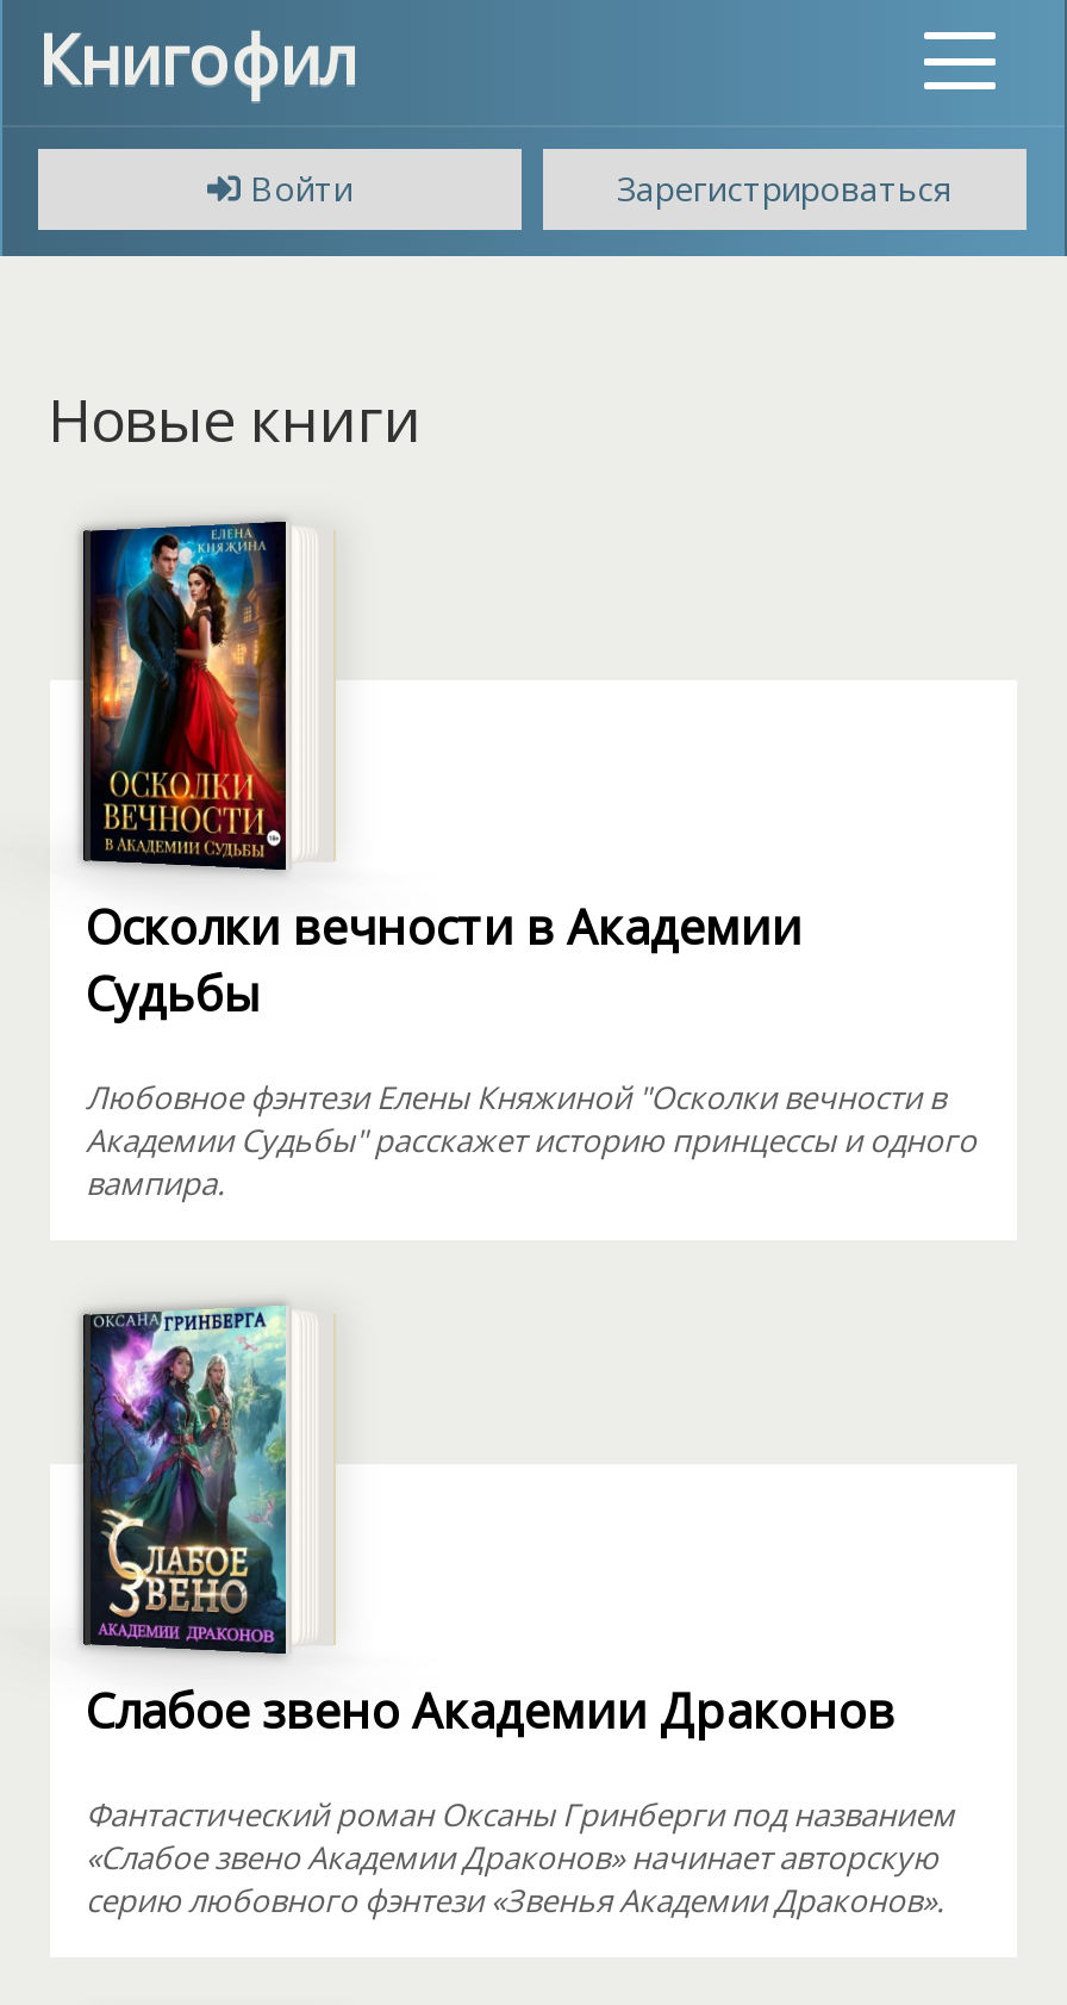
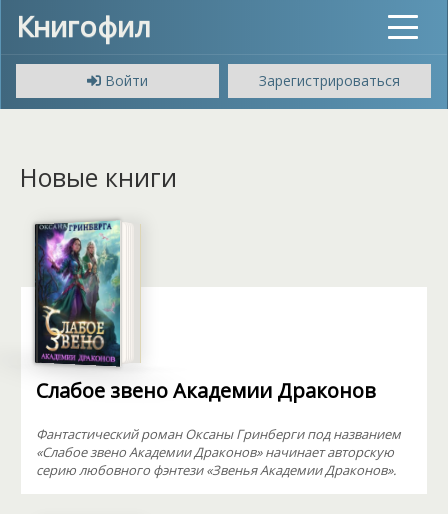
- [image]
- Осколки вечности в Академии
- Судьбы
- Любовное фэнтези Елены Княжиной "Осколки вечности в
- Академии Судьбы" расскажет историю принцессы и одного
- вампира.
